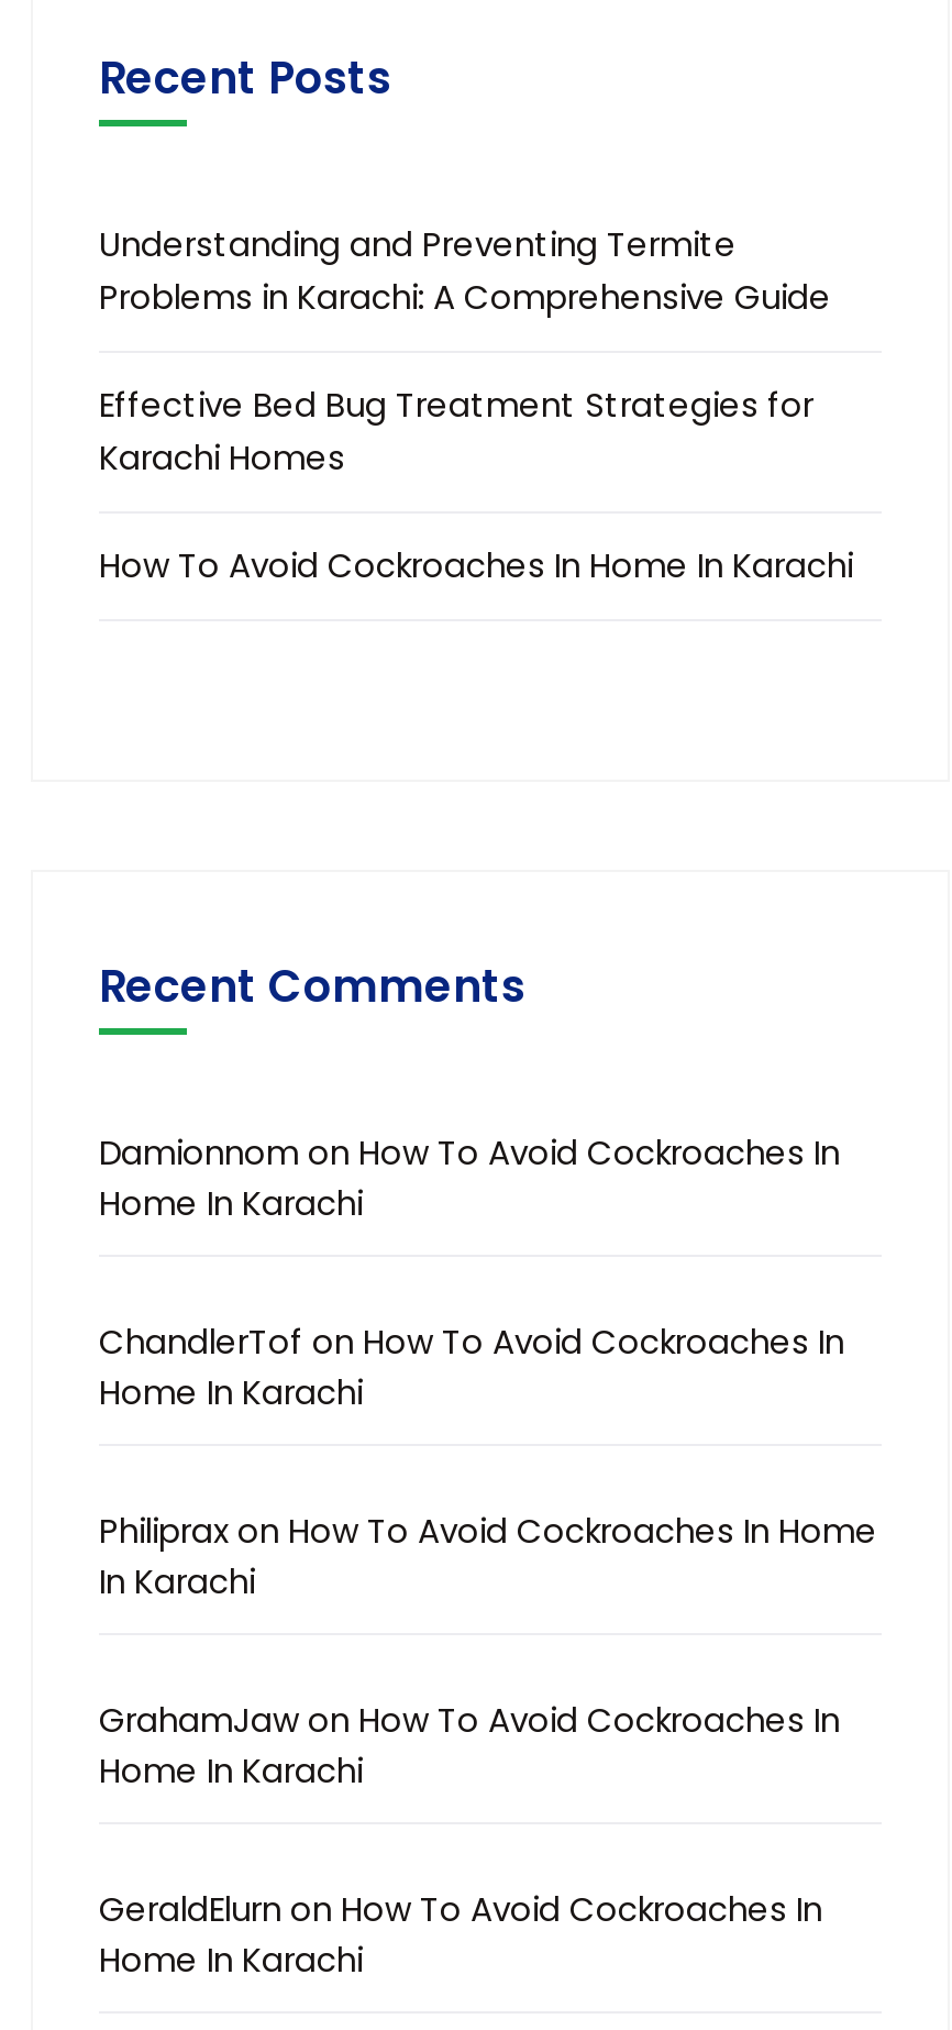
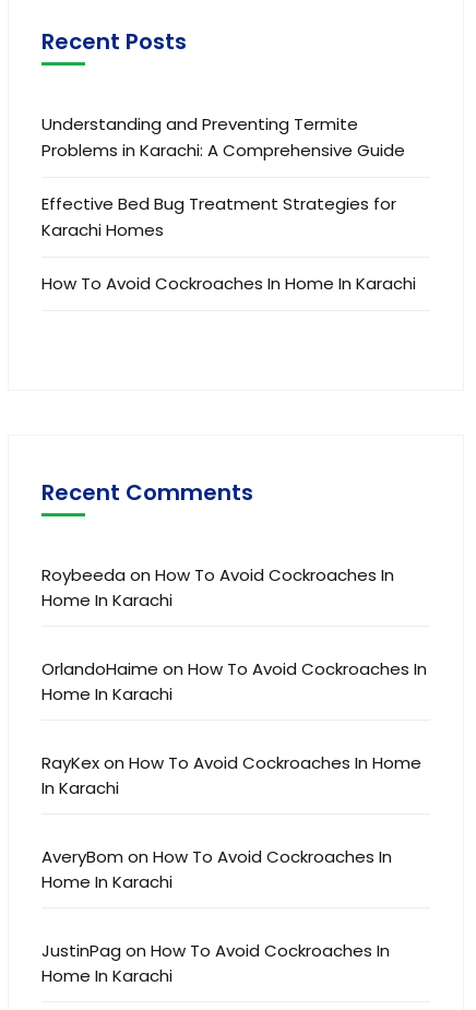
- Damionnom on How To Avoid Cockroaches In
+ Roybeeda on How To Avoid Cockroaches In

- ChandlerTof on How To Avoid Cockroaches In
+ OrlandoHaime on How To Avoid Cockroaches In

- Philiprax on How To Avoid Cockroaches In Home
+ RayKex on How To Avoid Cockroaches In Home

- GrahamJaw on How To Avoid Cockroaches In
+ AveryBom on How To Avoid Cockroaches In

- GeraldElurn on How To Avoid Cockroaches In
+ JustinPag on How To Avoid Cockroaches In
